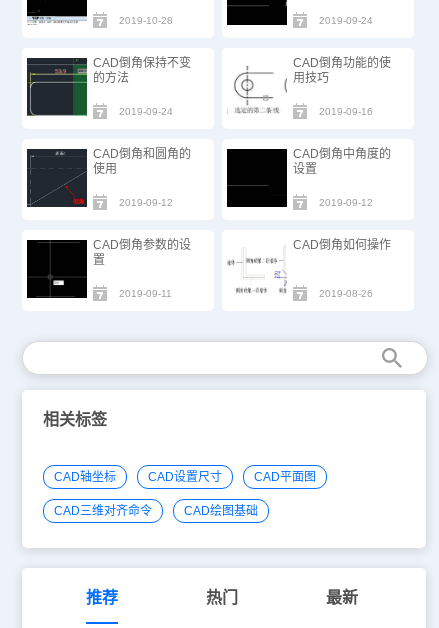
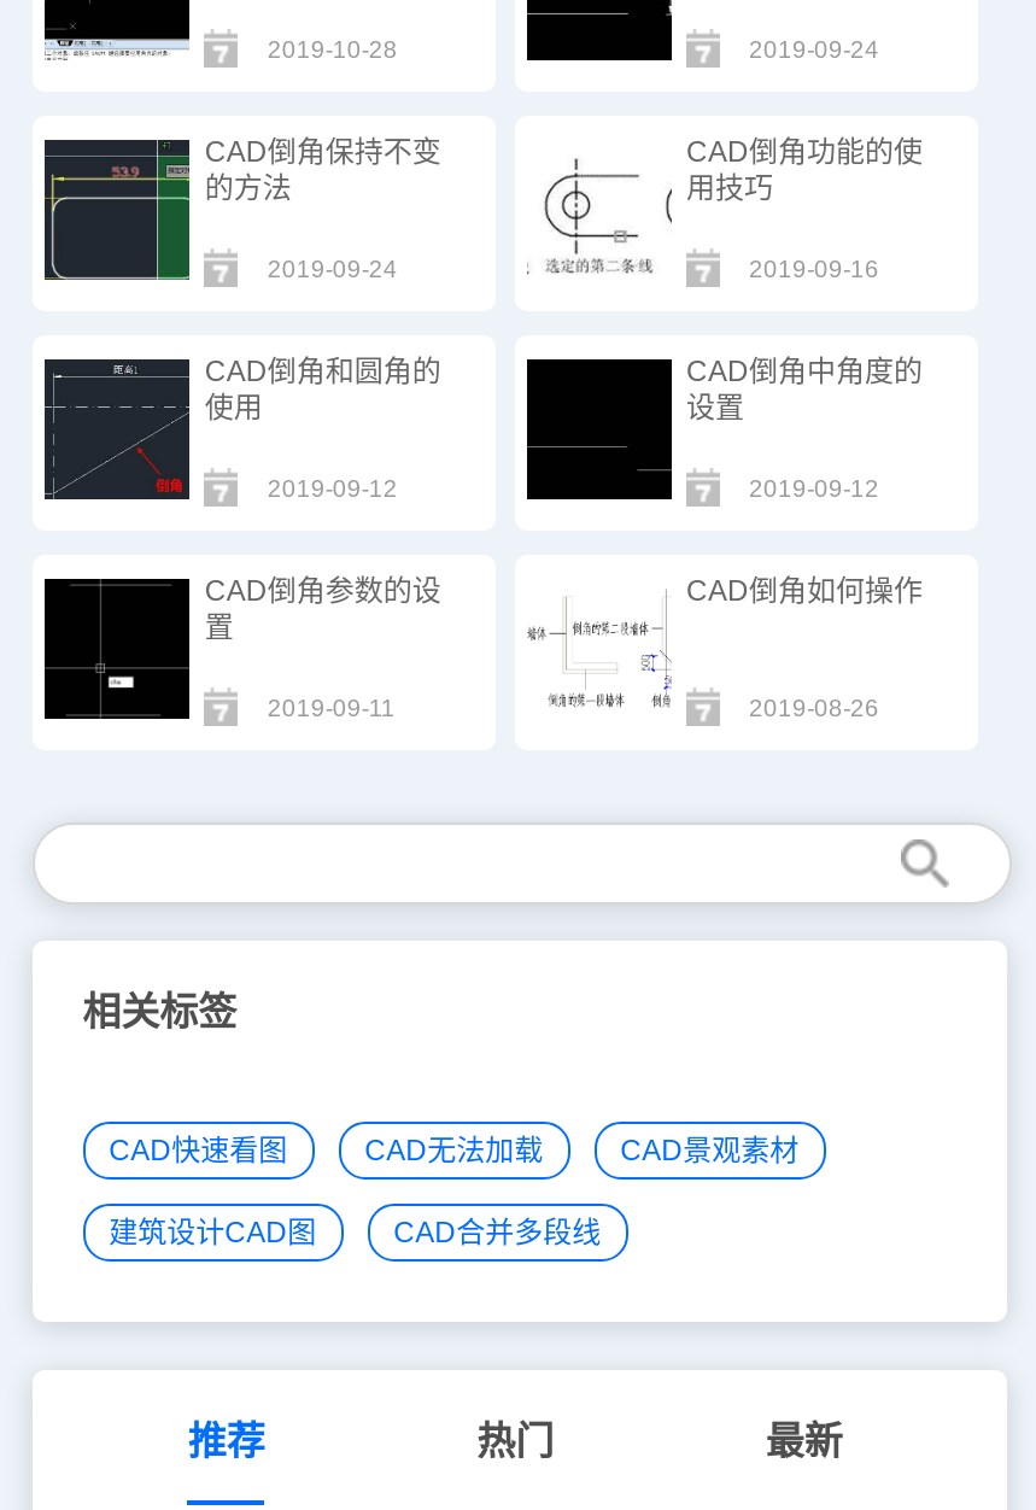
- CAD轴坐标
- CAD设置尺寸
- CAD平面图
+ CAD快速看图
+ CAD无法加载
+ CAD景观素材

- CAD三维对齐命令
- CAD绘图基础
+ 建筑设计CAD图
+ CAD合并多段线
